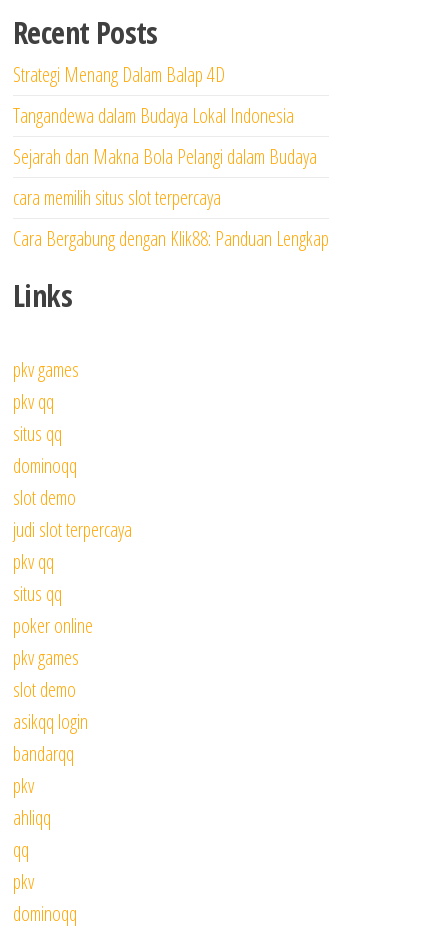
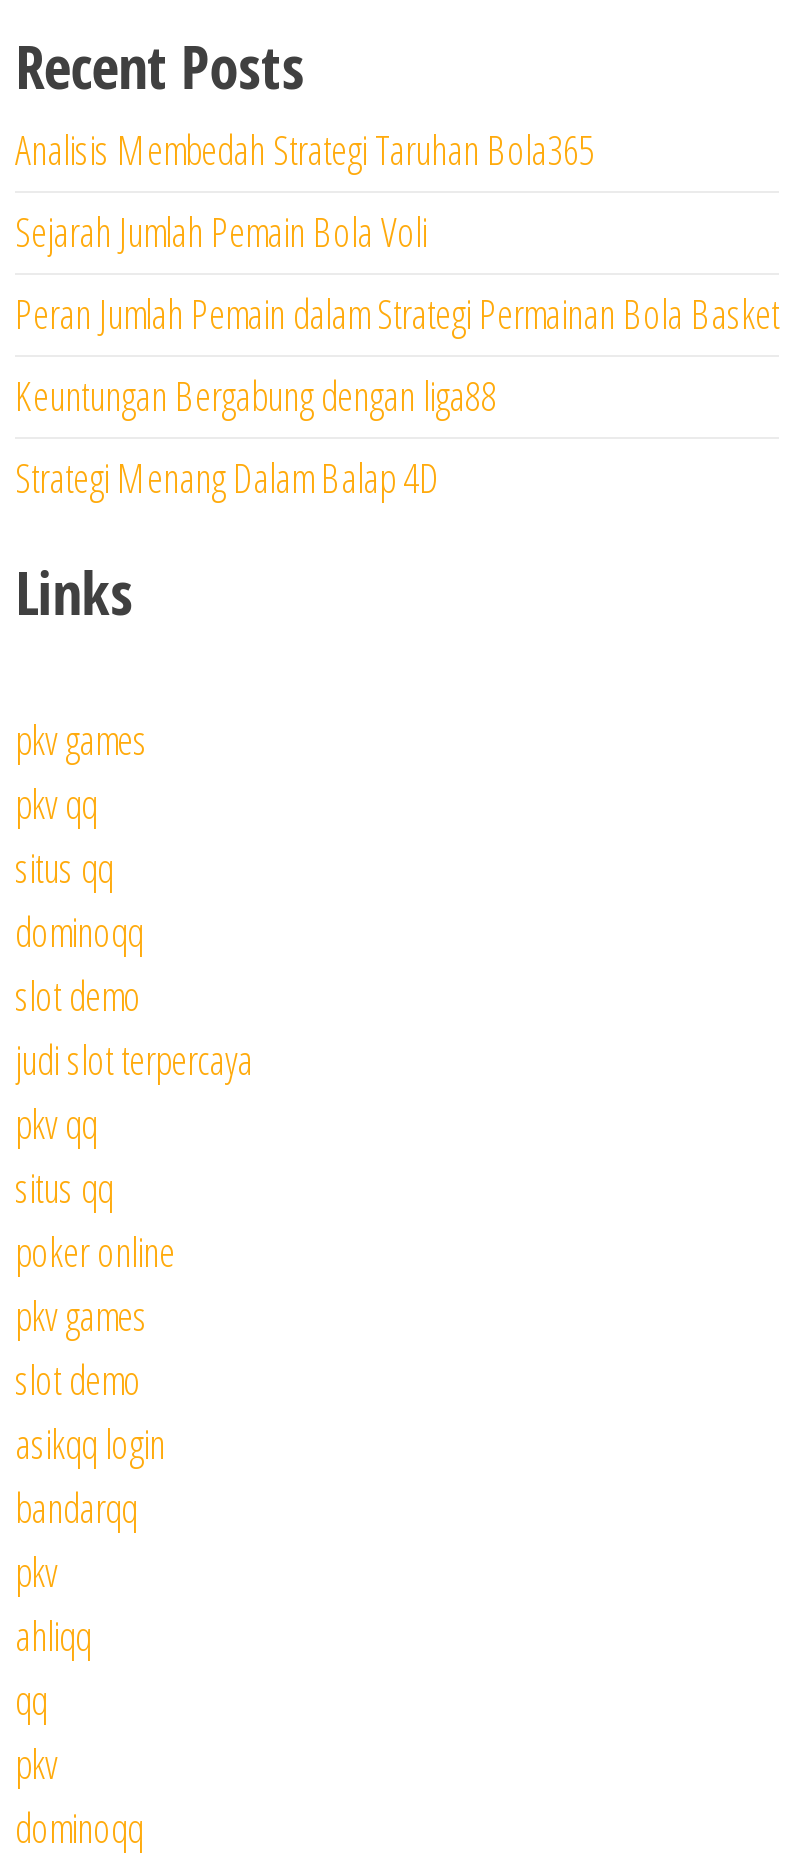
+ Analisis Membedah Strategi Taruhan Bola365
+ Sejarah Jumlah Pemain Bola Voli
+ Peran Jumlah Pemain dalam Strategi Permainan Bola Basket
+ Keuntungan Bergabung dengan liga88

moved down: Strategi Menang Dalam Balap 4D

- Tangandewa dalam Budaya Lokal Indonesia
- Sejarah dan Makna Bola Pelangi dalam Budaya
- cara memilih situs slot terpercaya
- Cara Bergabung dengan Klik88: Panduan Lengkap
